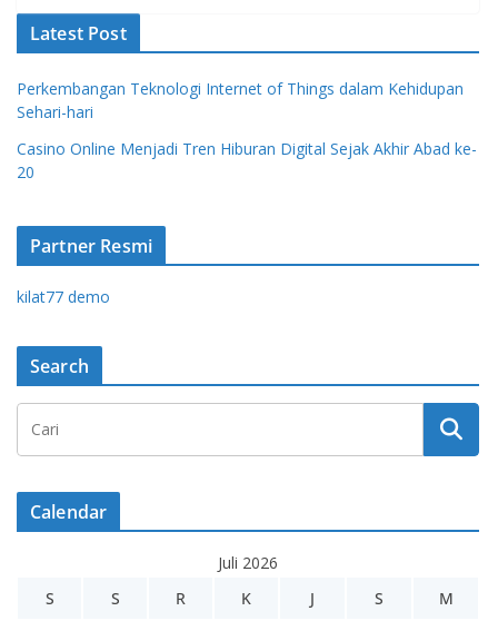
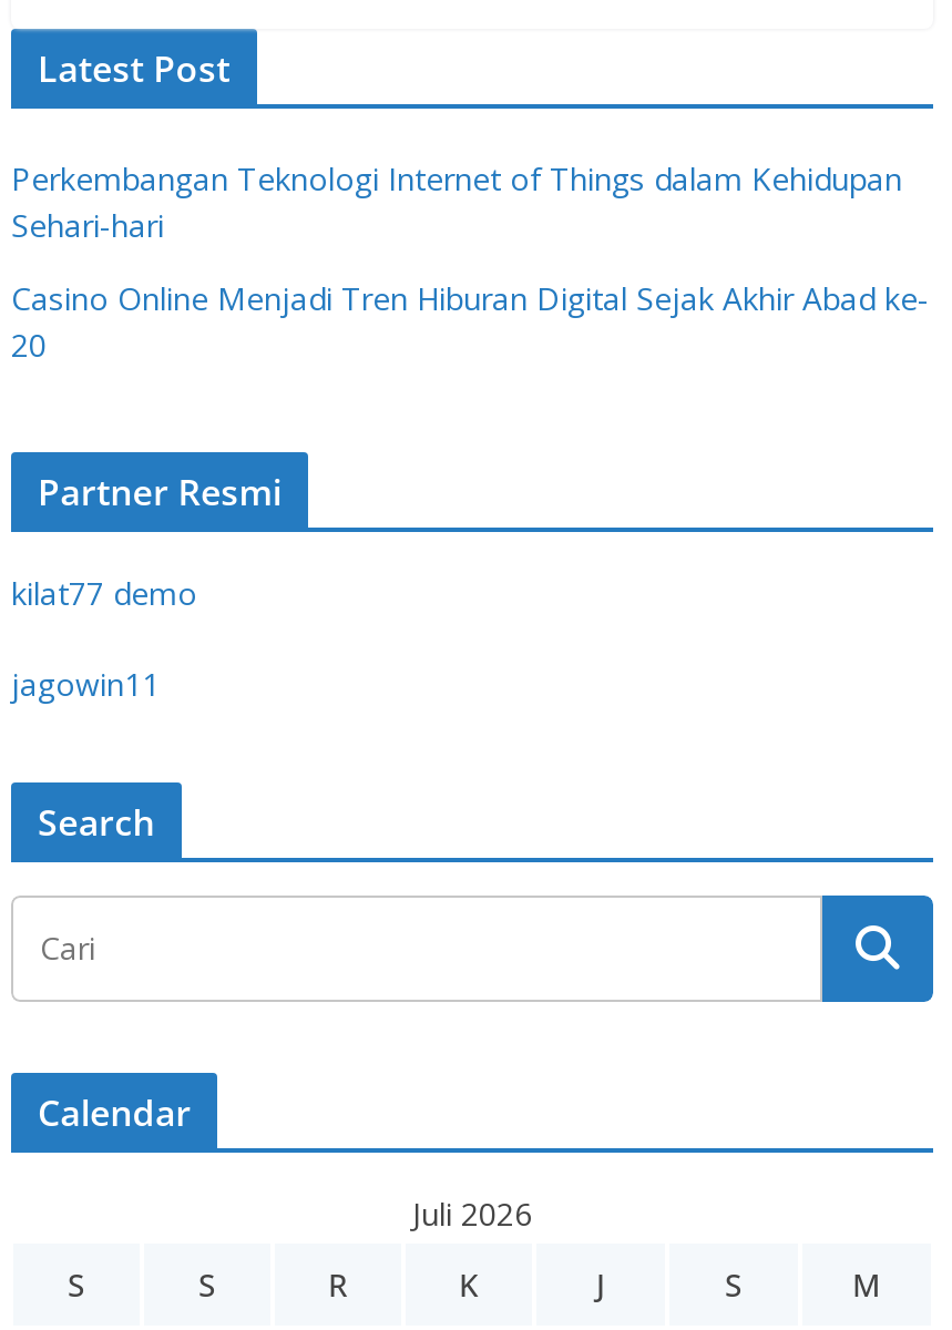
+ jagowin11
